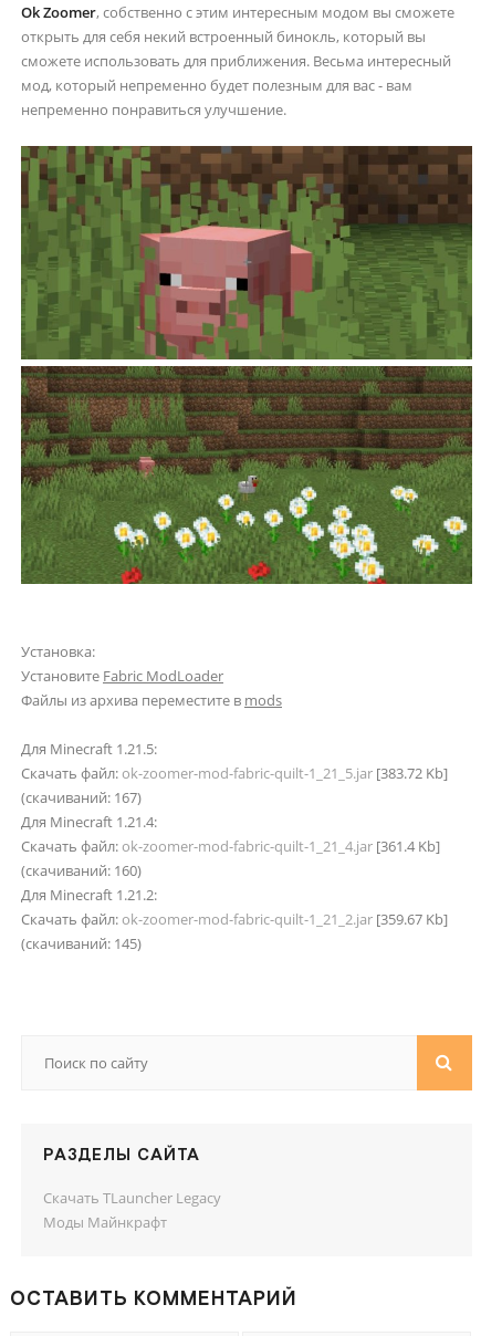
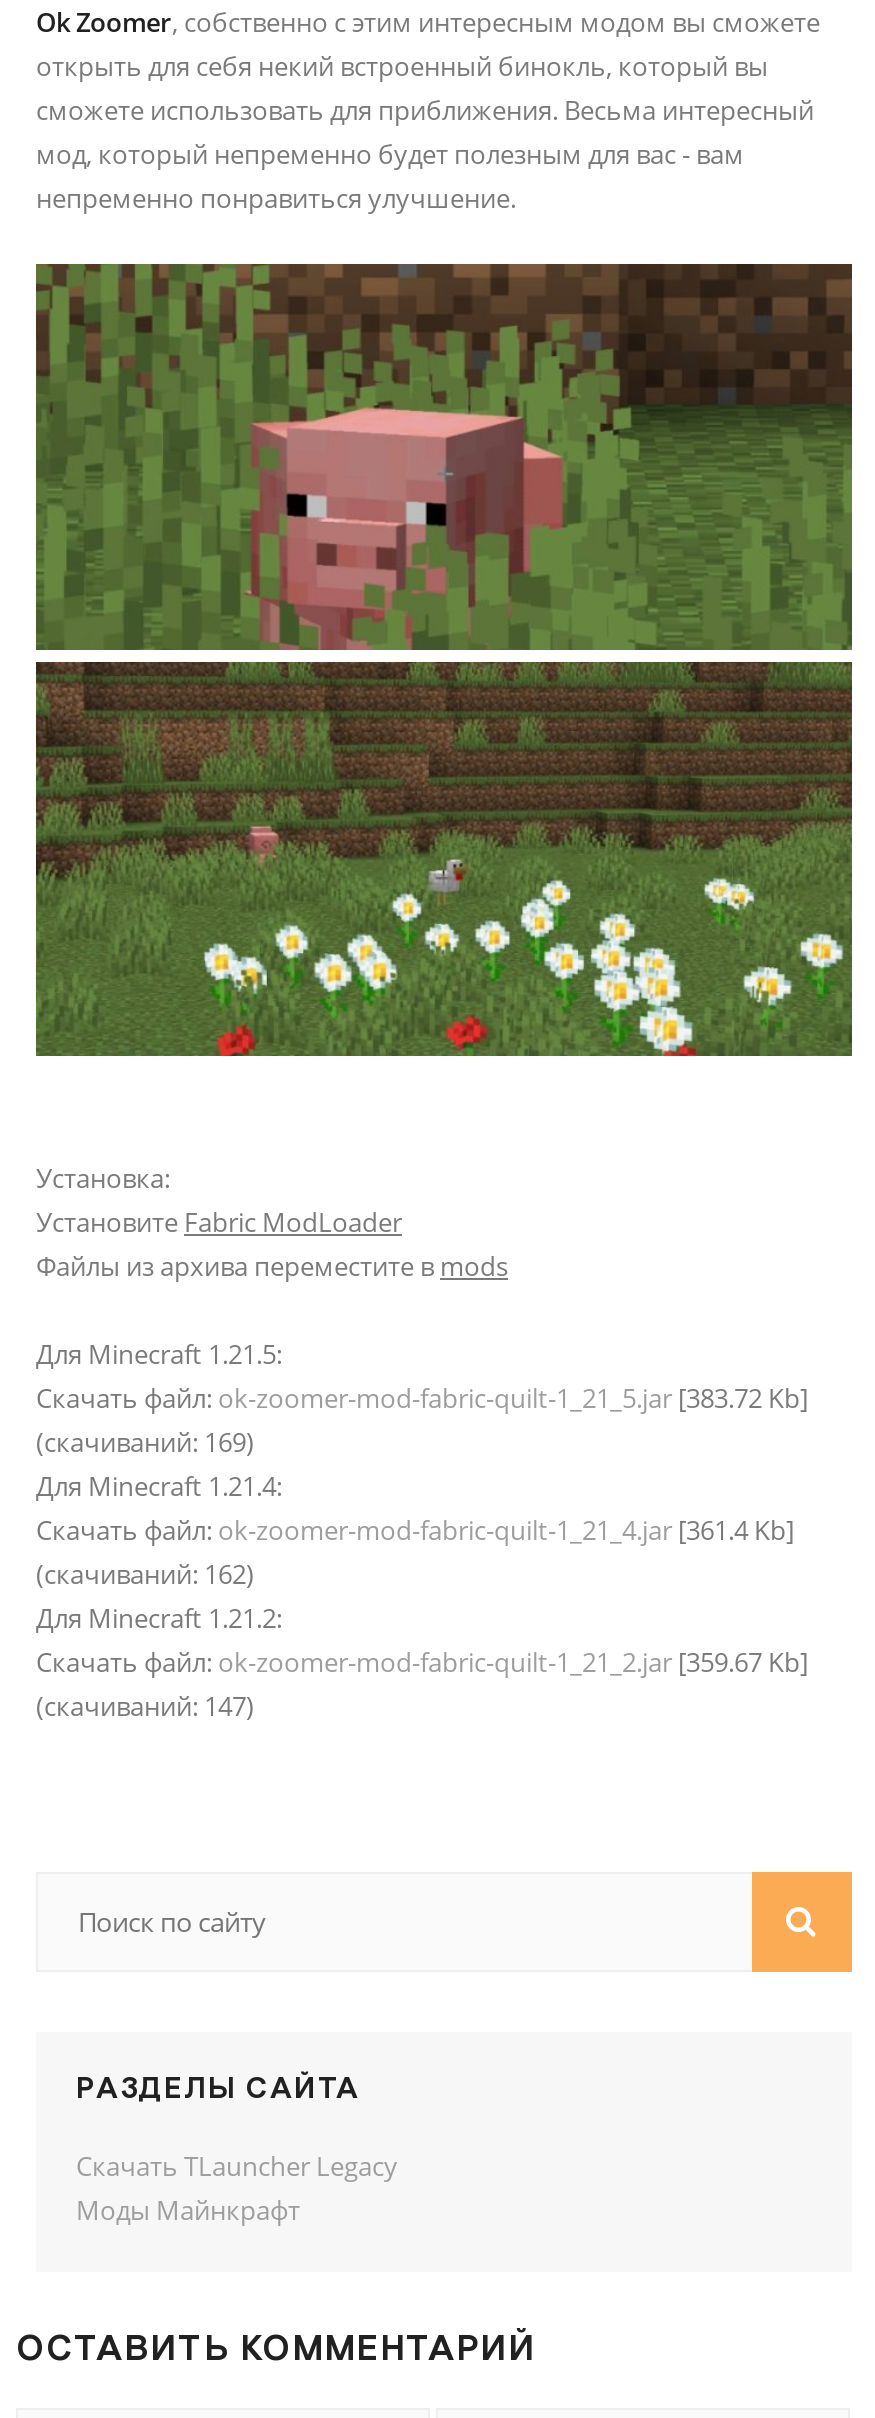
- (cкачиваний: 167)
+ (cкачиваний: 169)

- (cкачиваний: 160)
+ (cкачиваний: 162)

- (cкачиваний: 145)
+ (cкачиваний: 147)
